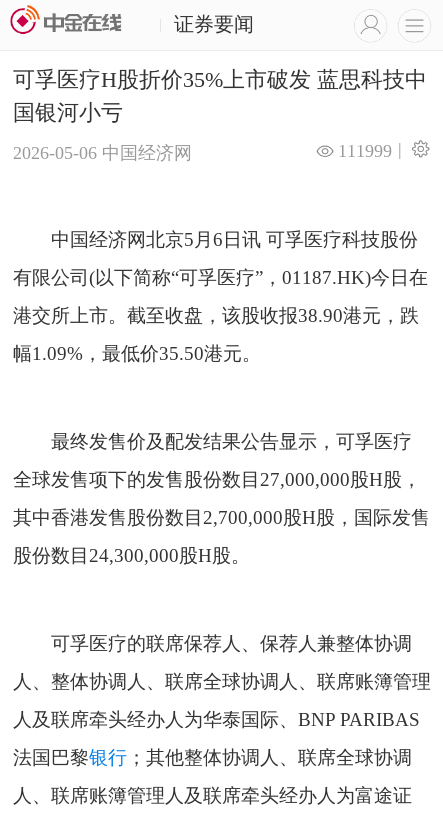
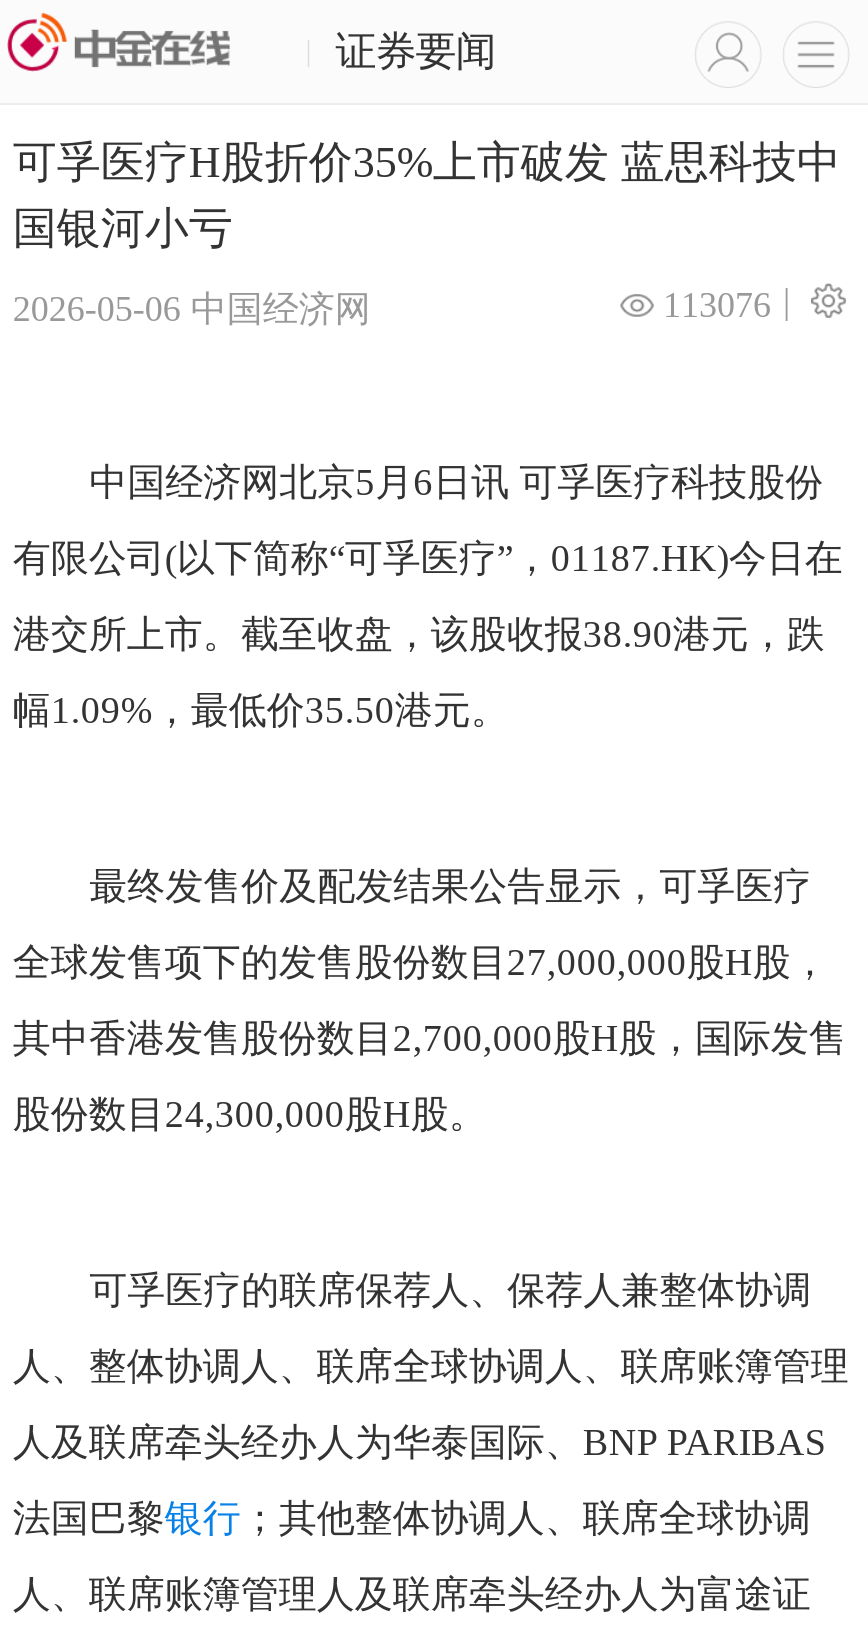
- 111999
+ 113076
